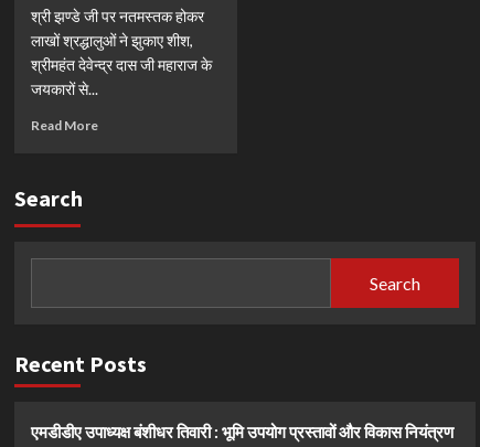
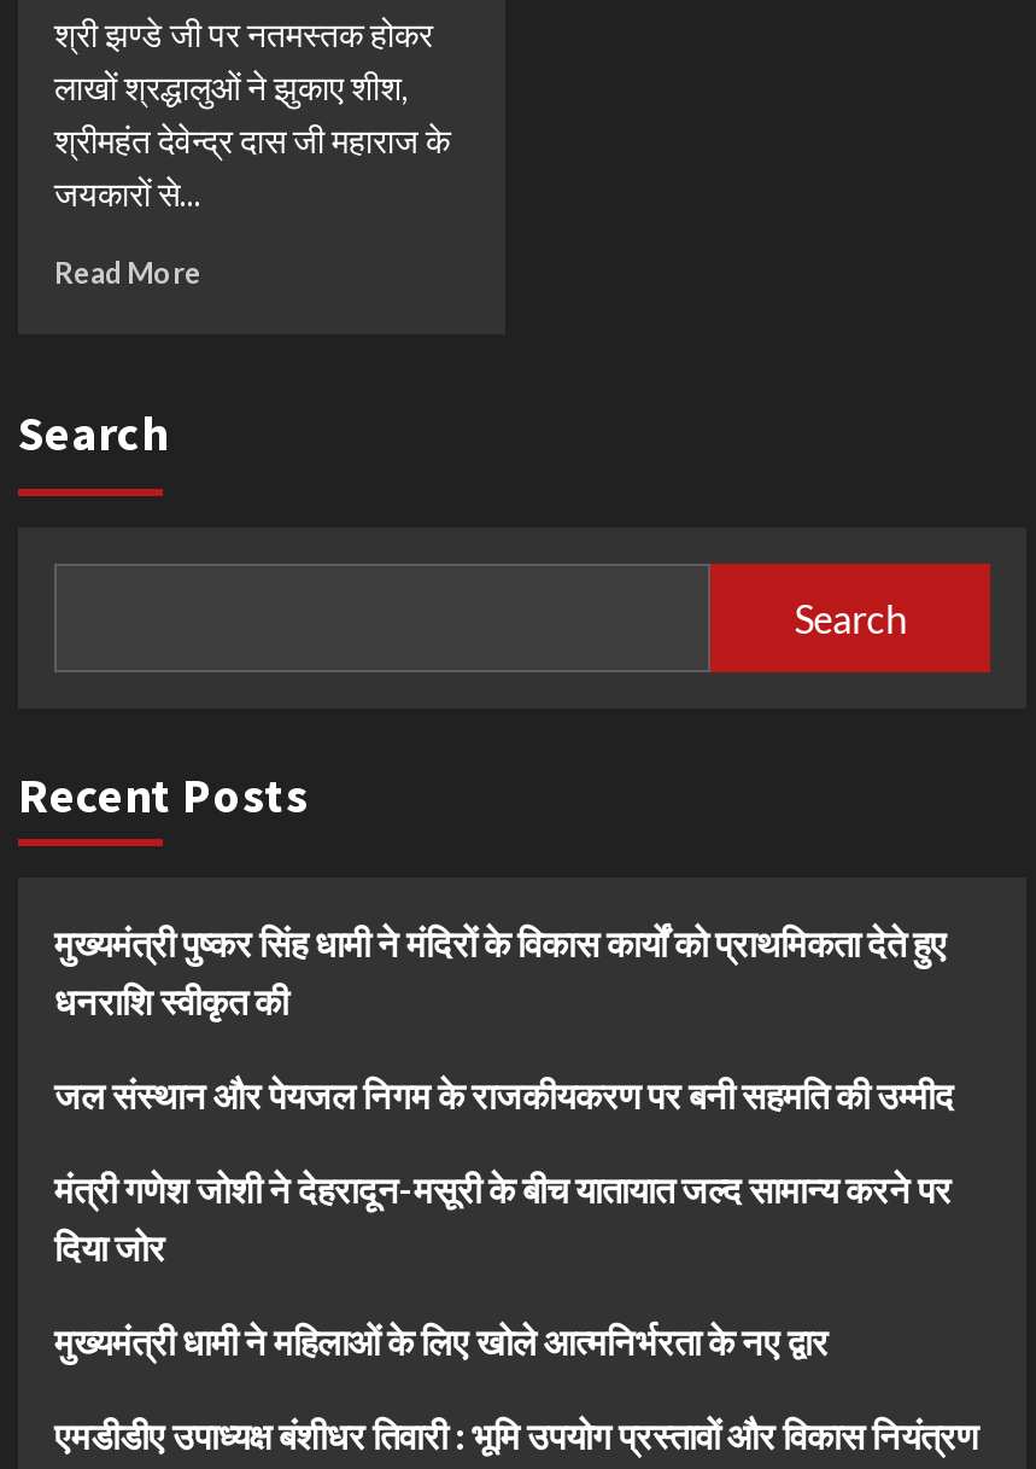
+ मुख्यमंत्री पुष्कर सिंह धामी ने मंदिरों के विकास कार्यों को प्राथमिकता देते हुए
+ धनराशि स्वीकृत की
+ जल संस्थान और पेयजल निगम के राजकीयकरण पर बनी सहमति की उम्मीद
+ मंत्री गणेश जोशी ने देहरादून-मसूरी के बीच यातायात जल्द सामान्य करने पर
+ दिया जोर
+ मुख्यमंत्री धामी ने महिलाओं के लिए खोले आत्मनिर्भरता के नए द्वार
